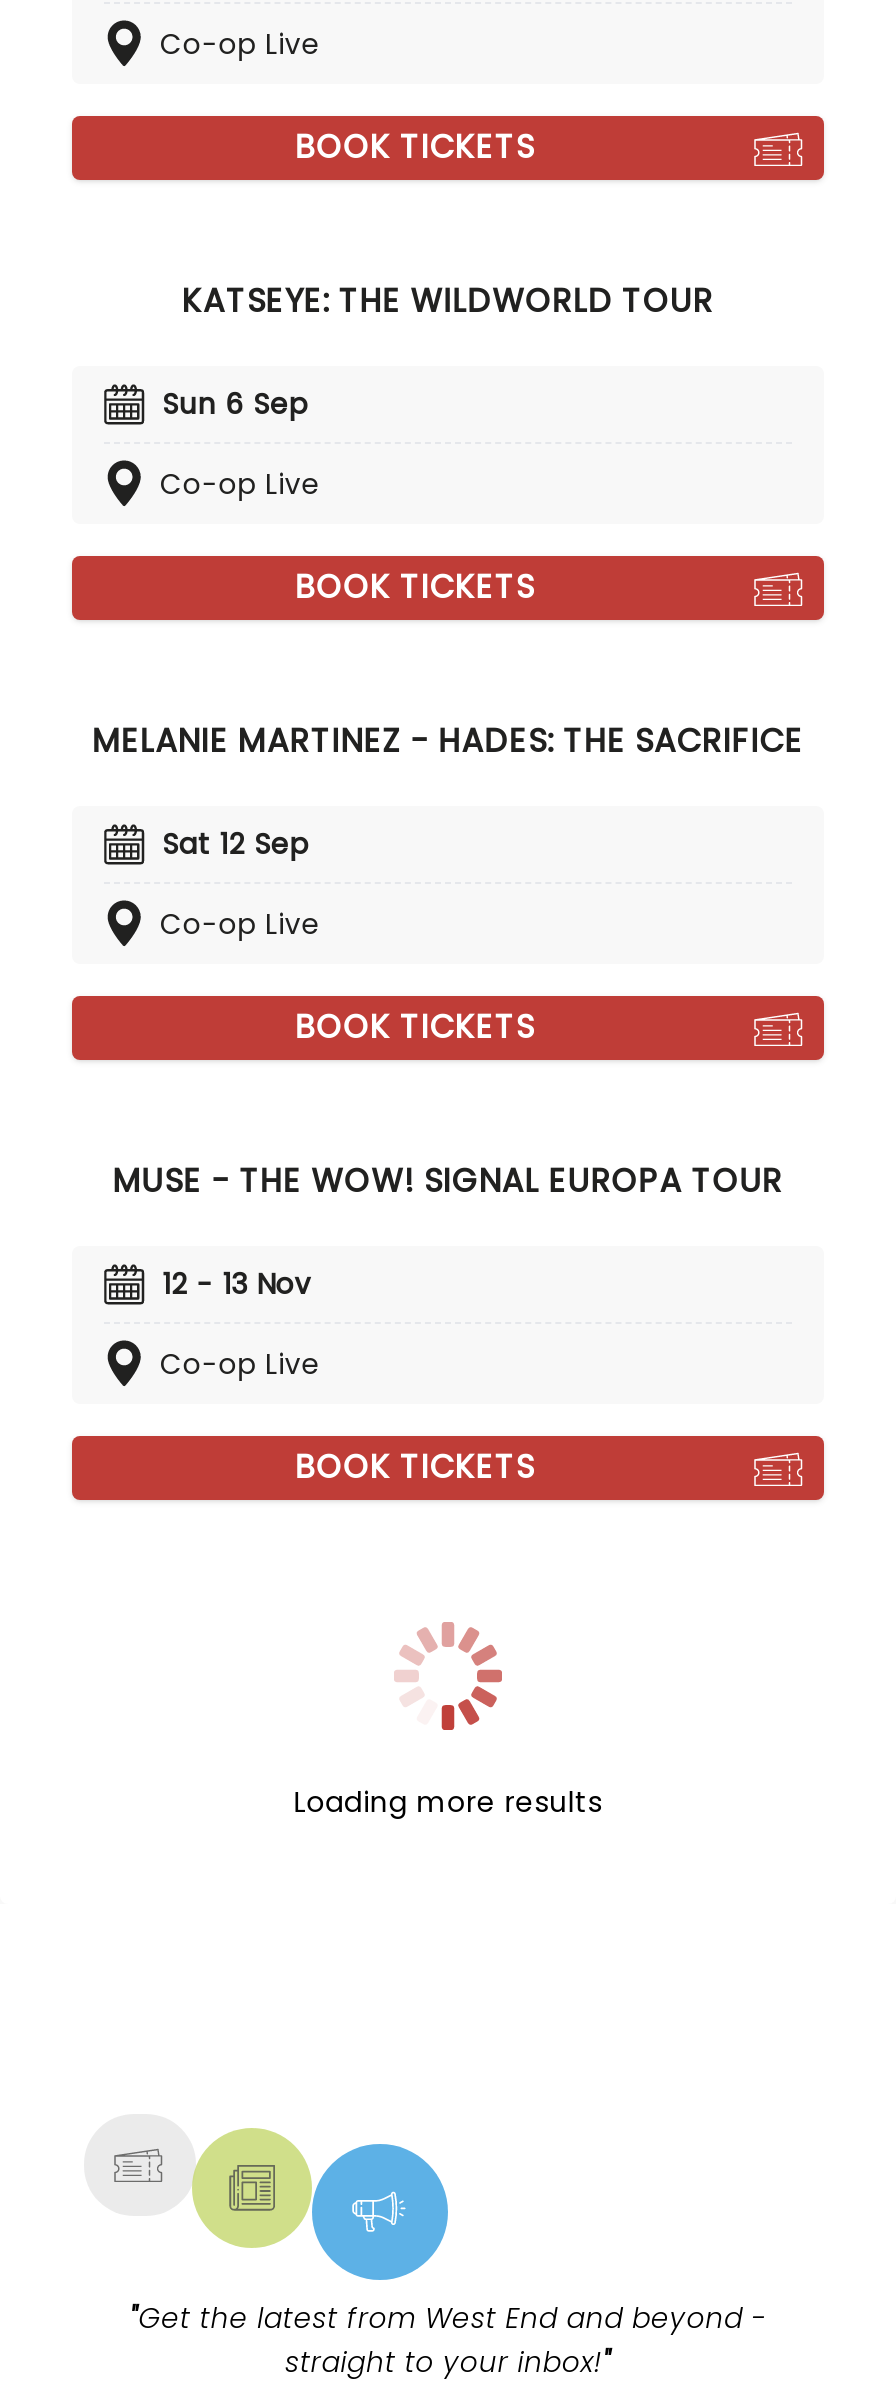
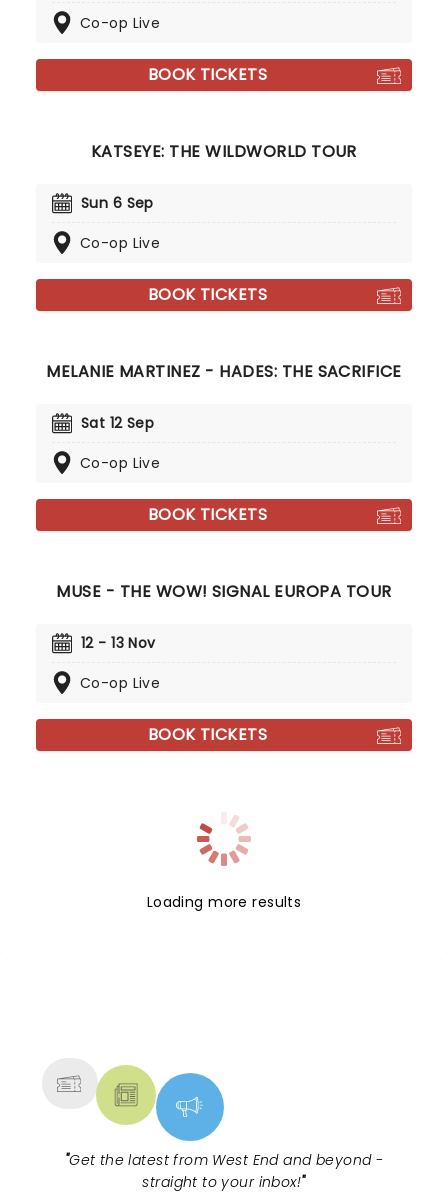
- [image]
+ [image]
